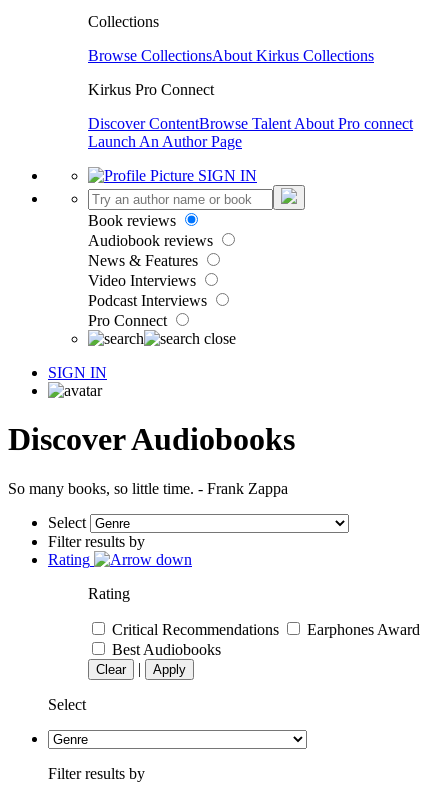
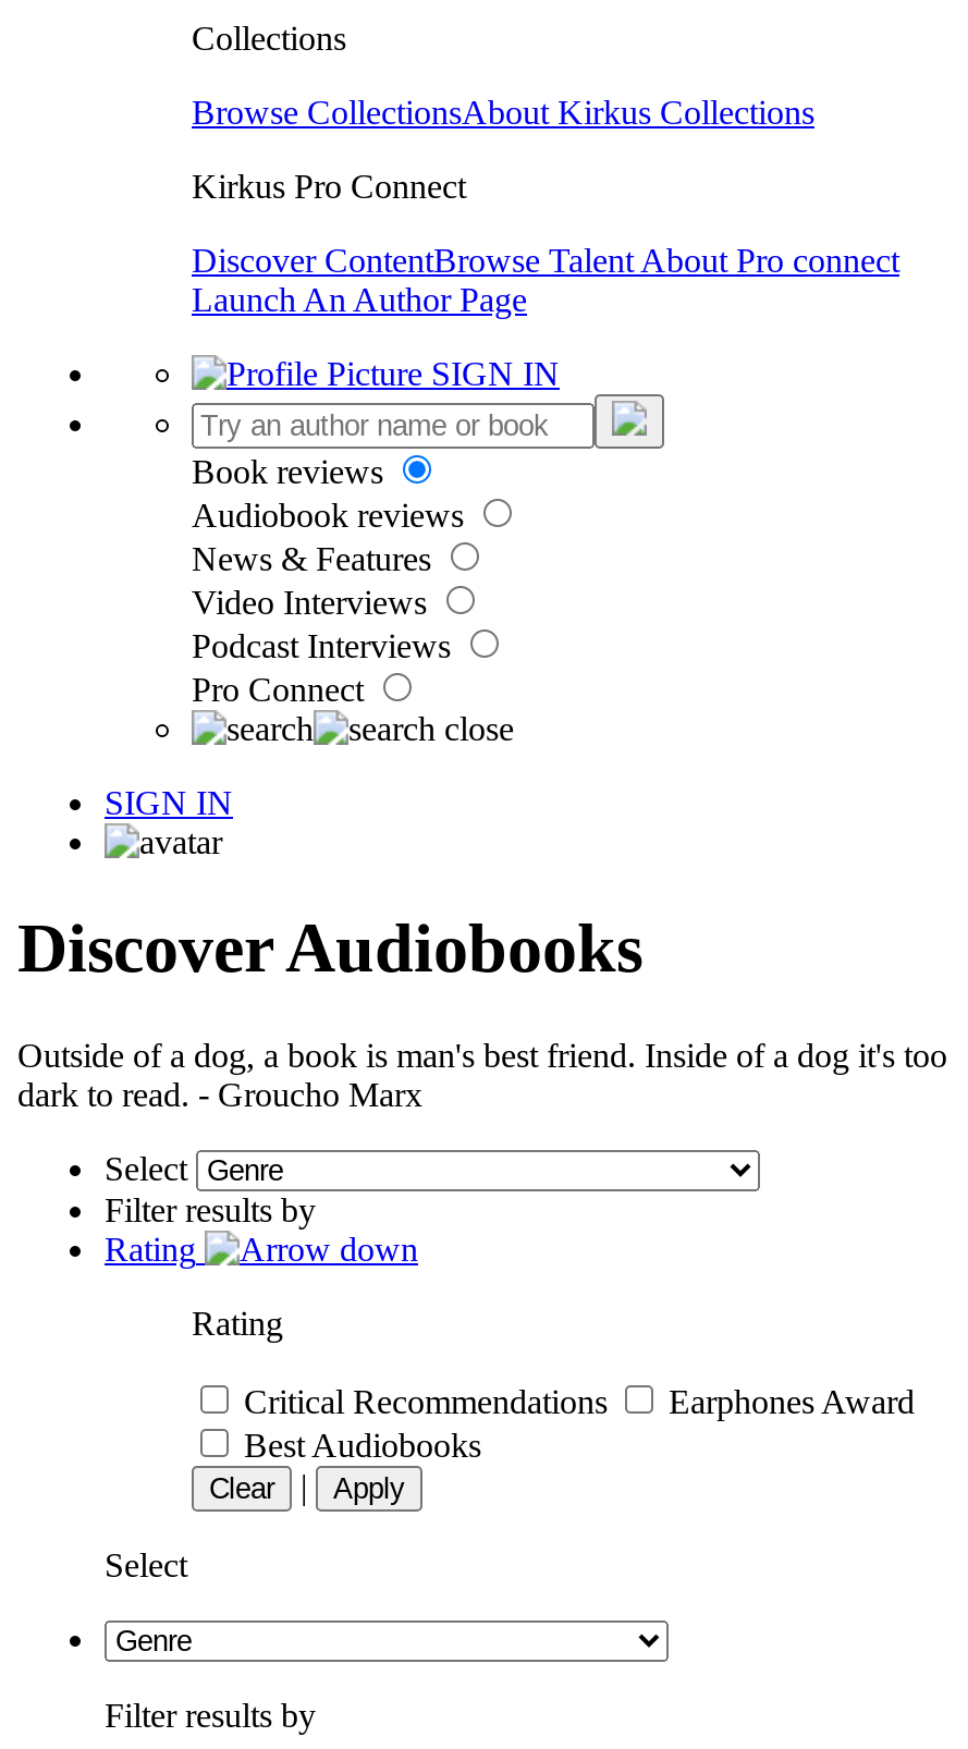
- So many books, so little time. - Frank Zappa
+ Outside of a dog, a book is man's best friend. Inside of a dog it's too
+ dark to read. - Groucho Marx
